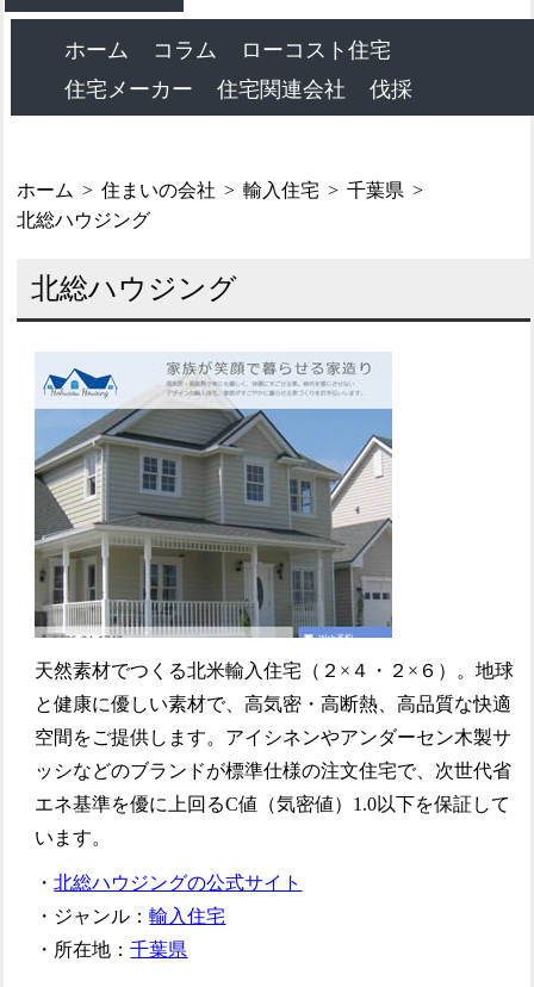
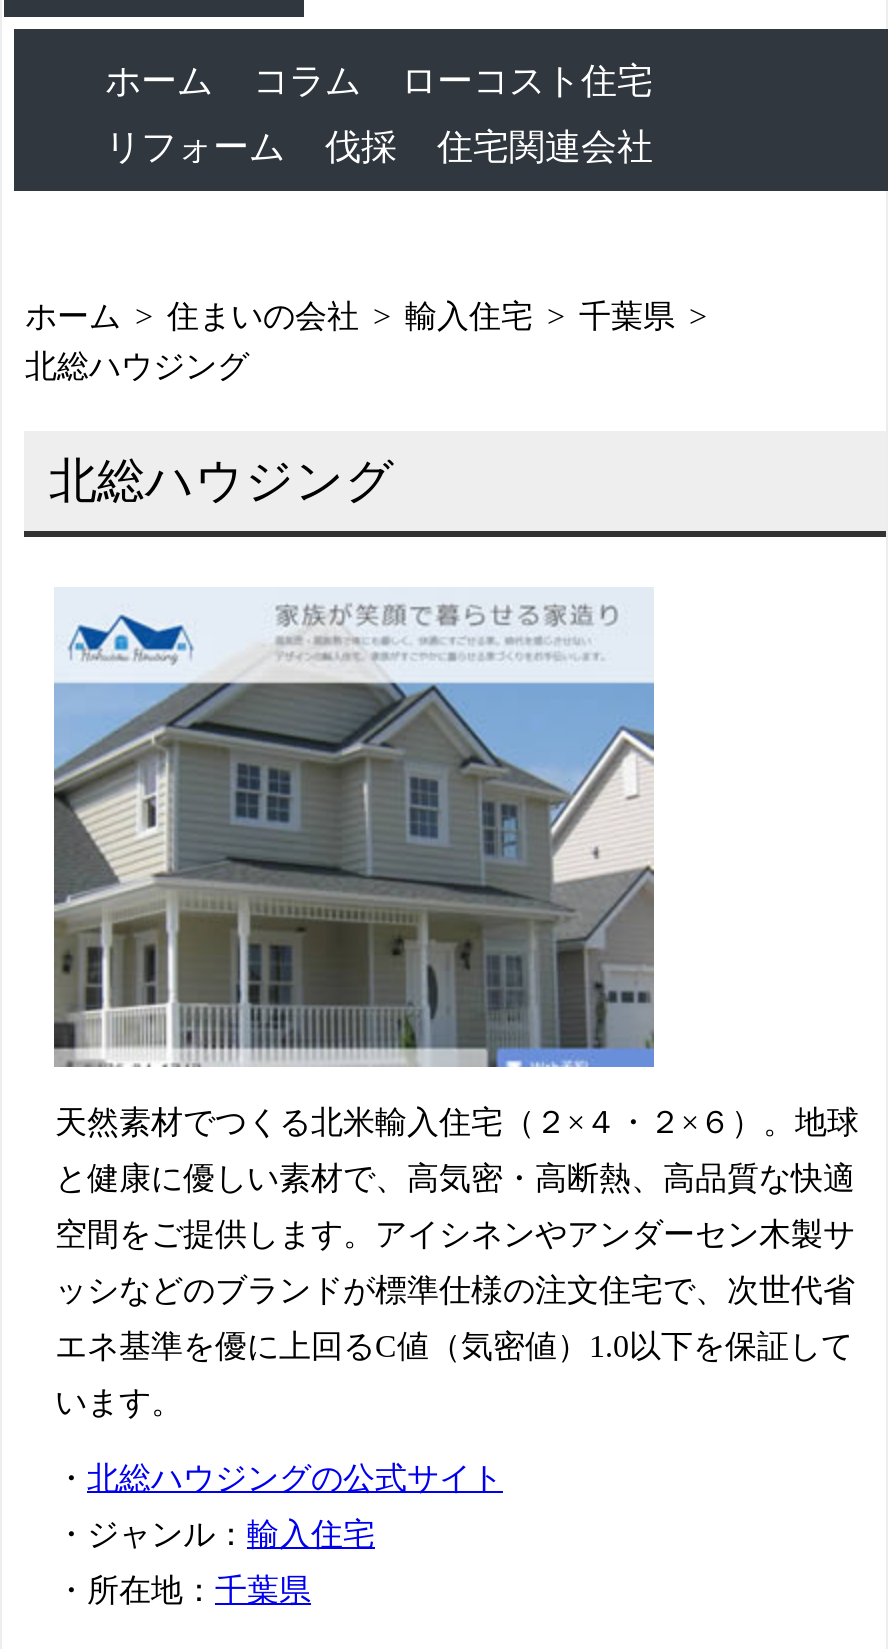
- 住宅メーカー
+ リフォーム
+ 伐採

- 伐採
